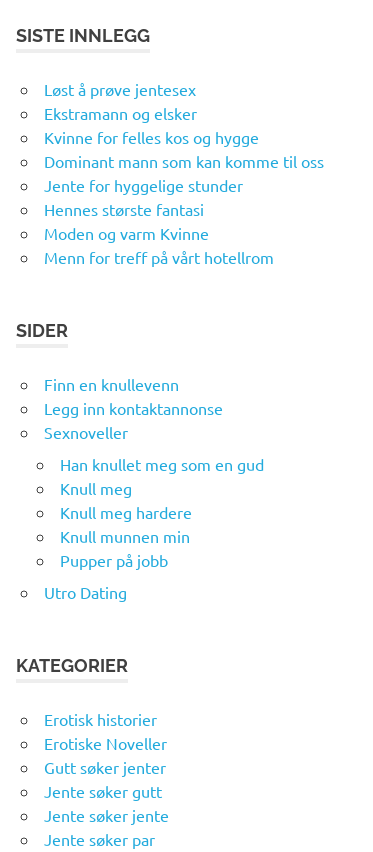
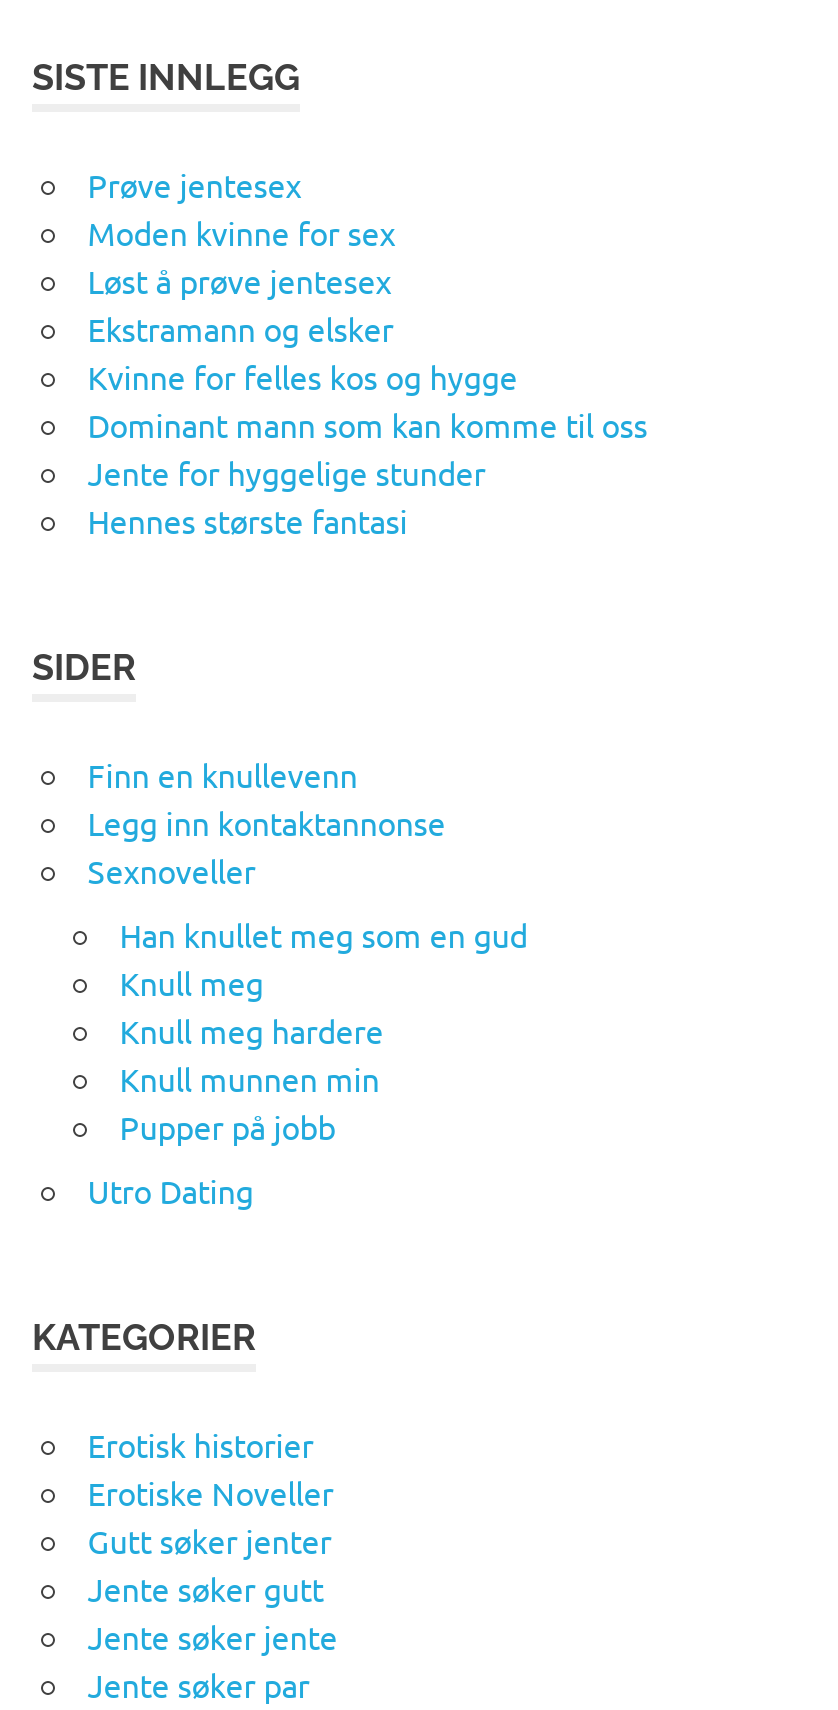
+ Prøve jentesex
+ Moden kvinne for sex

moved down: Løst å prøve jentesex | Ekstramann og elsker | Kvinne for felles kos og hygge | Dominant mann som kan komme til oss | Jente for hyggelige stunder | Hennes største fantasi

- Moden og varm Kvinne
- Menn for treff på vårt hotellrom
